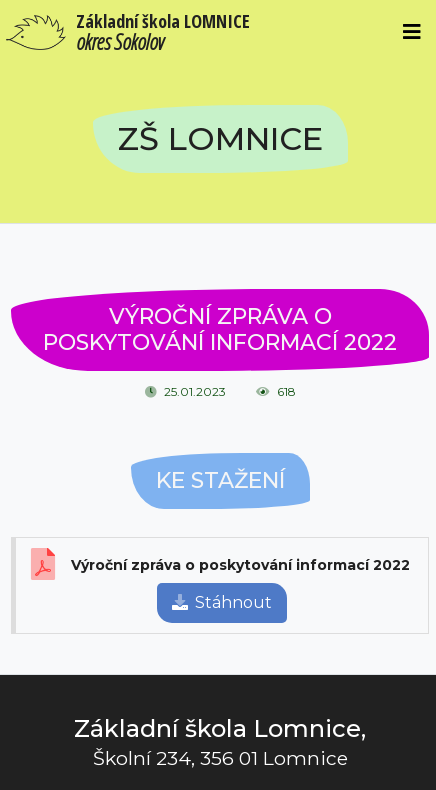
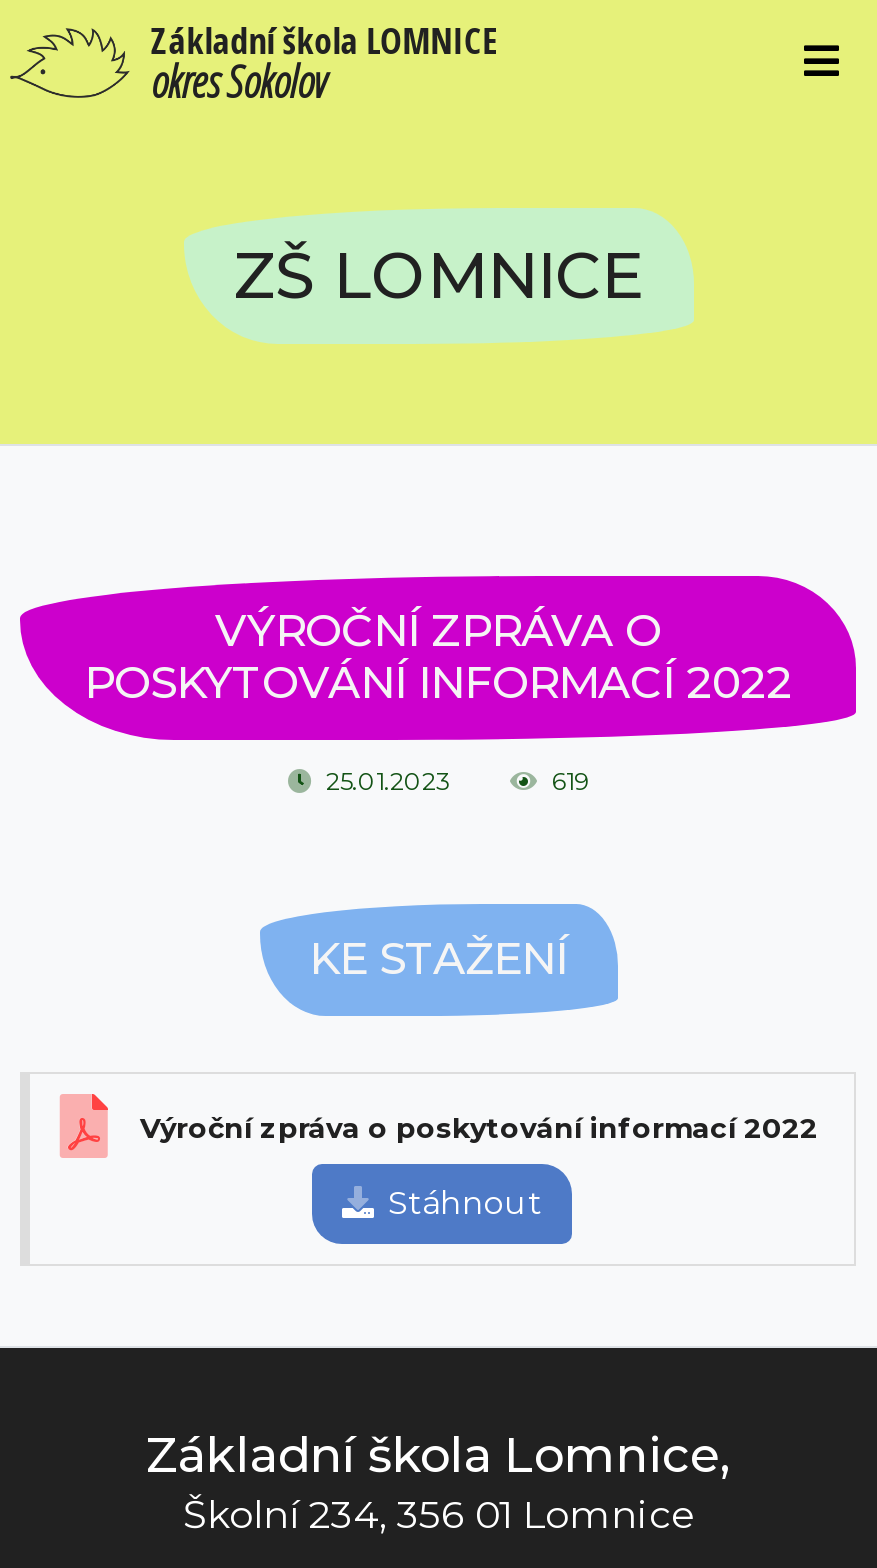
- 618
+ 619
